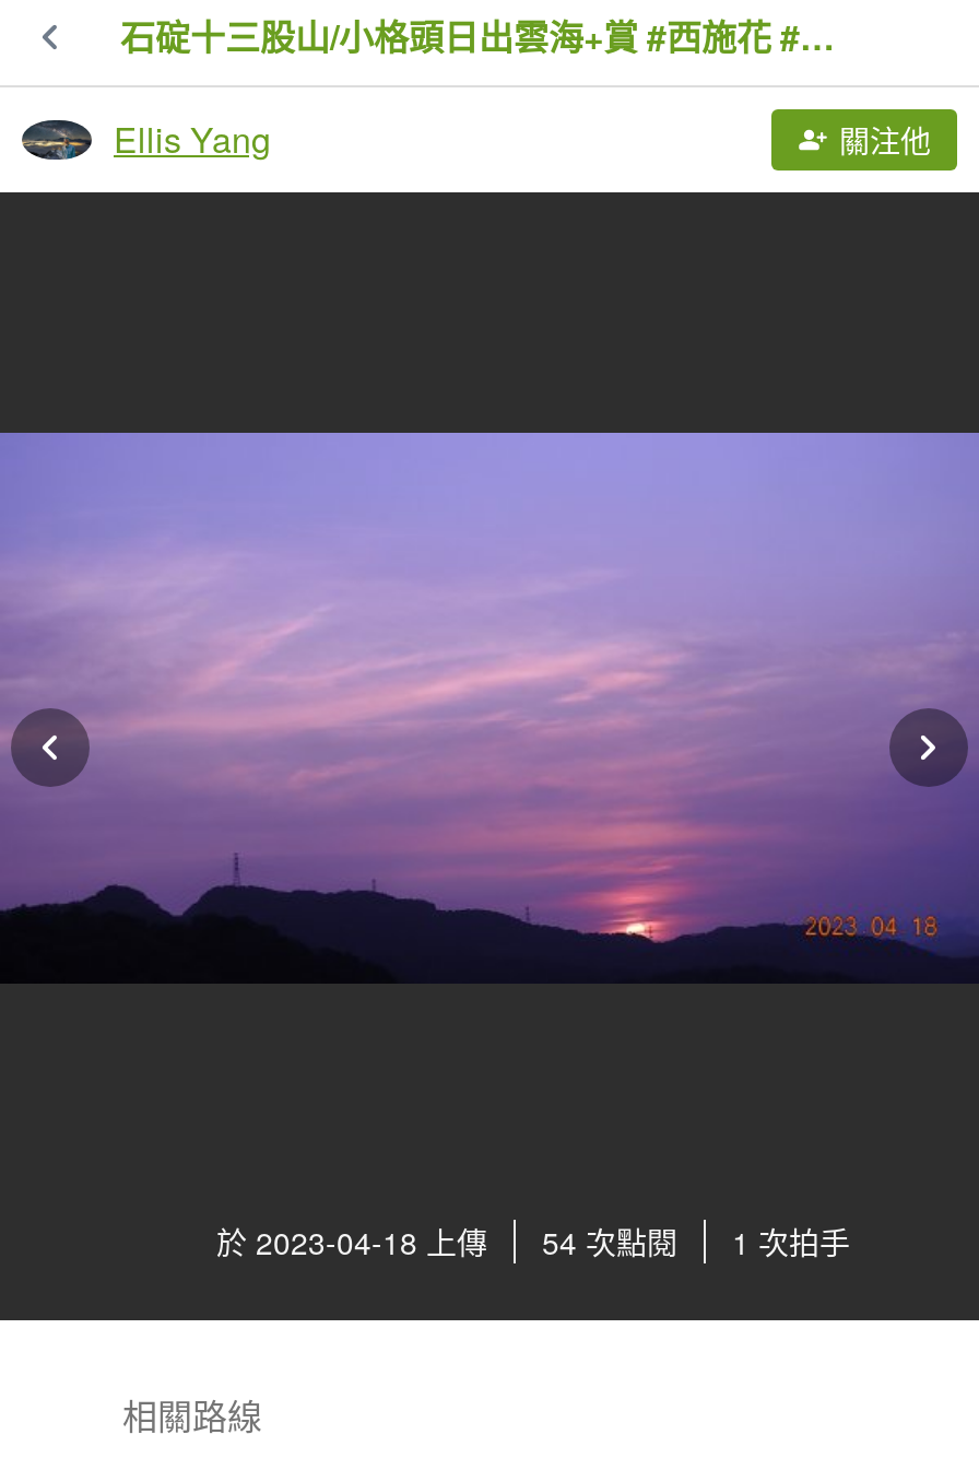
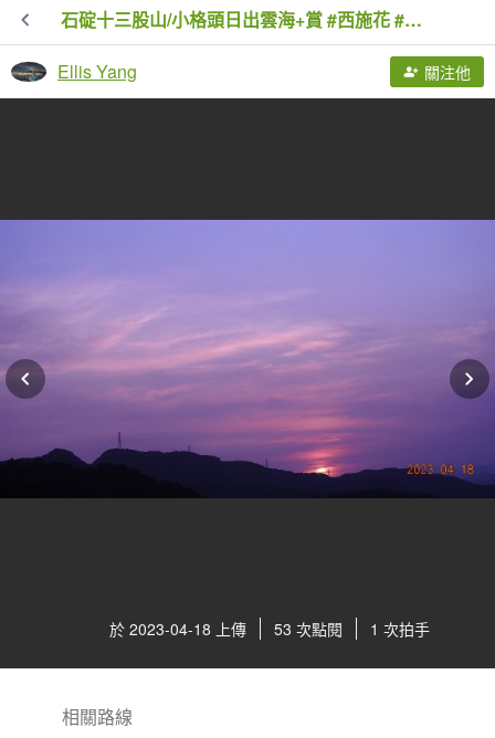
- 於 2023-04-18 上傳 54 次點閱 1 次拍手
+ 於 2023-04-18 上傳 53 次點閱 1 次拍手
